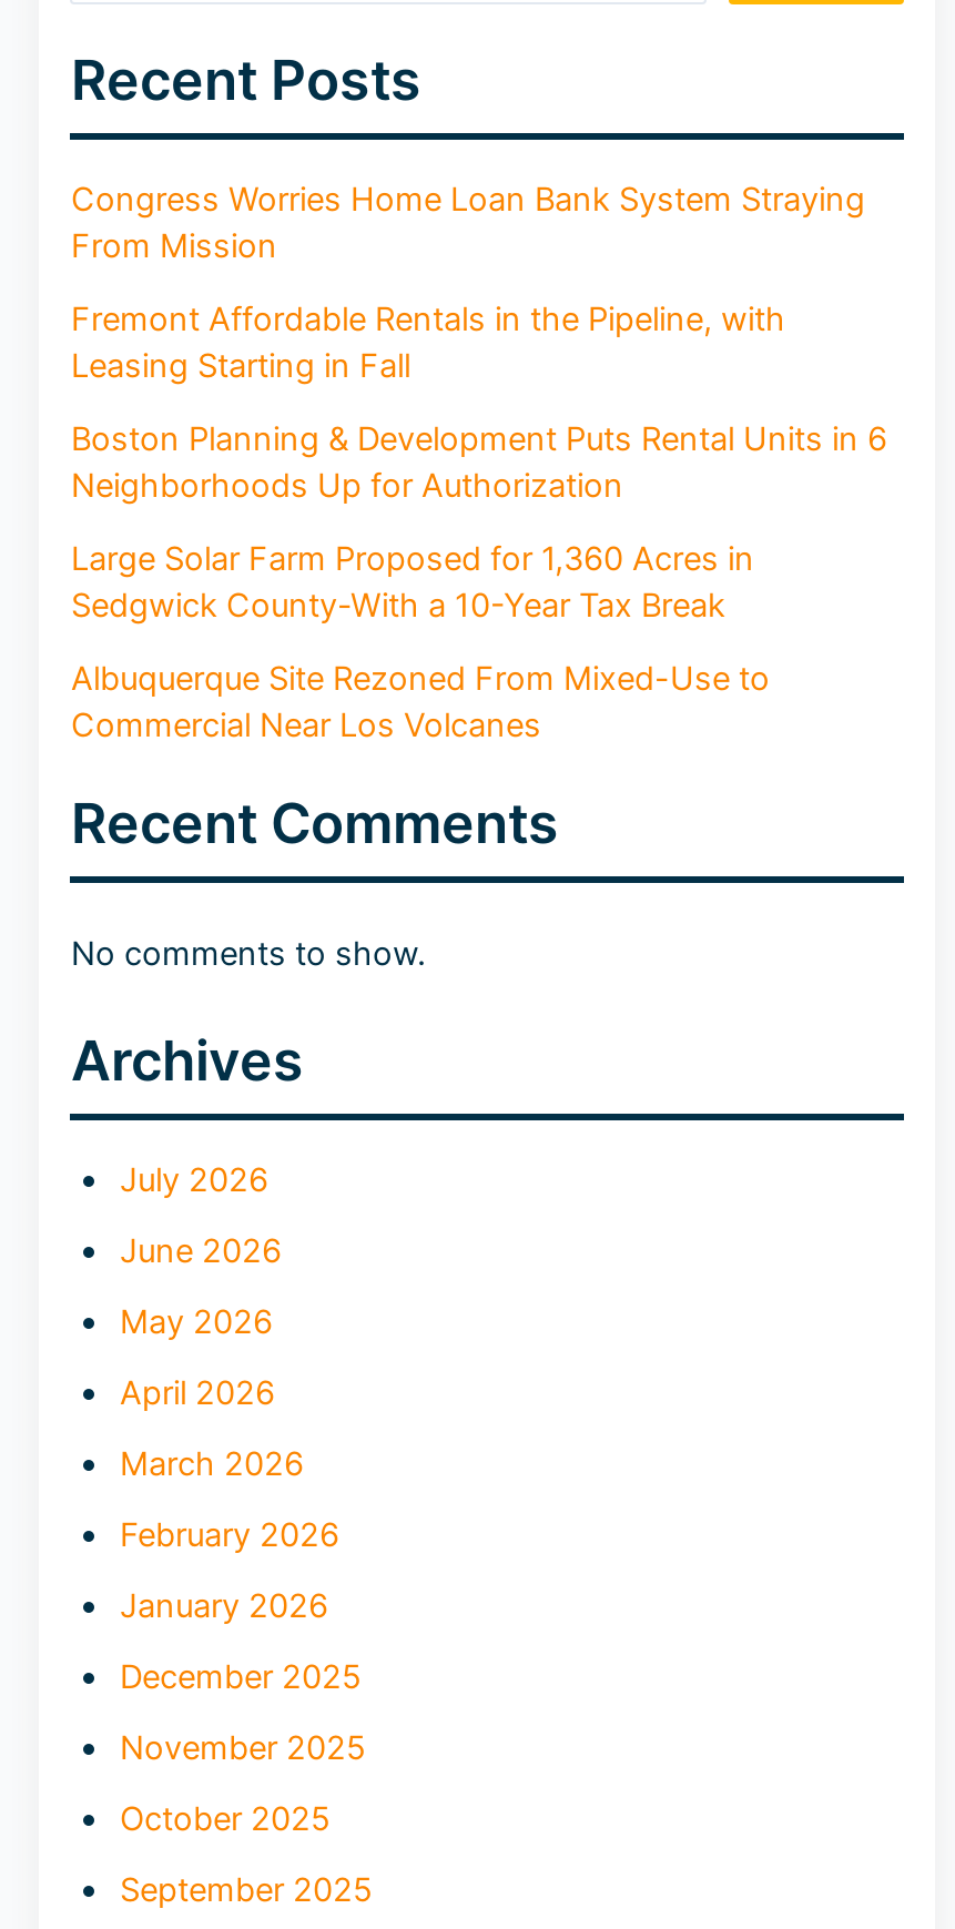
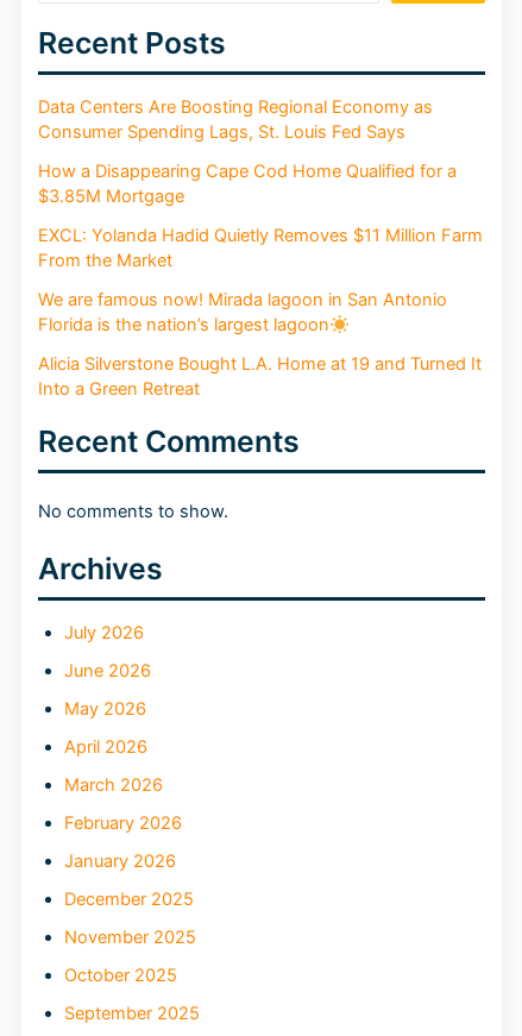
- Congress Worries Home Loan Bank System Straying
- From Mission
+ Data Centers Are Boosting Regional Economy as
+ Consumer Spending Lags, St. Louis Fed Says

- Fremont Affordable Rentals in the Pipeline, with
- Leasing Starting in Fall
+ How a Disappearing Cape Cod Home Qualified for a
+ $3.85M Mortgage

- Boston Planning & Development Puts Rental Units in 6
- Neighborhoods Up for Authorization
+ EXCL: Yolanda Hadid Quietly Removes $11 Million Farm
+ From the Market

- Large Solar Farm Proposed for 1,360 Acres in
- Sedgwick County-With a 10-Year Tax Break
+ We are famous now! Mirada lagoon in San Antonio
+ Florida is the nation’s largest lagoon

- Albuquerque Site Rezoned From Mixed-Use to
- Commercial Near Los Volcanes
+ Alicia Silverstone Bought L.A. Home at 19 and Turned It
+ Into a Green Retreat
